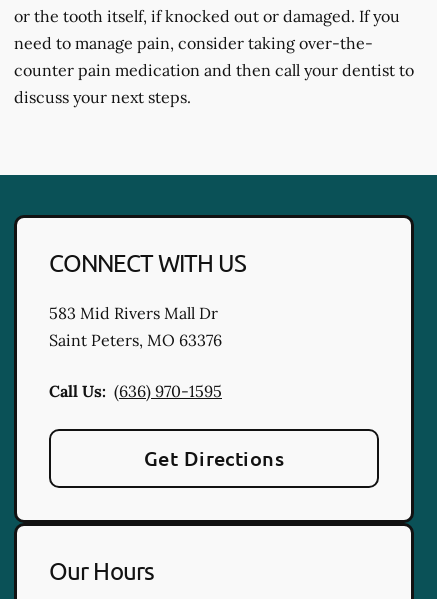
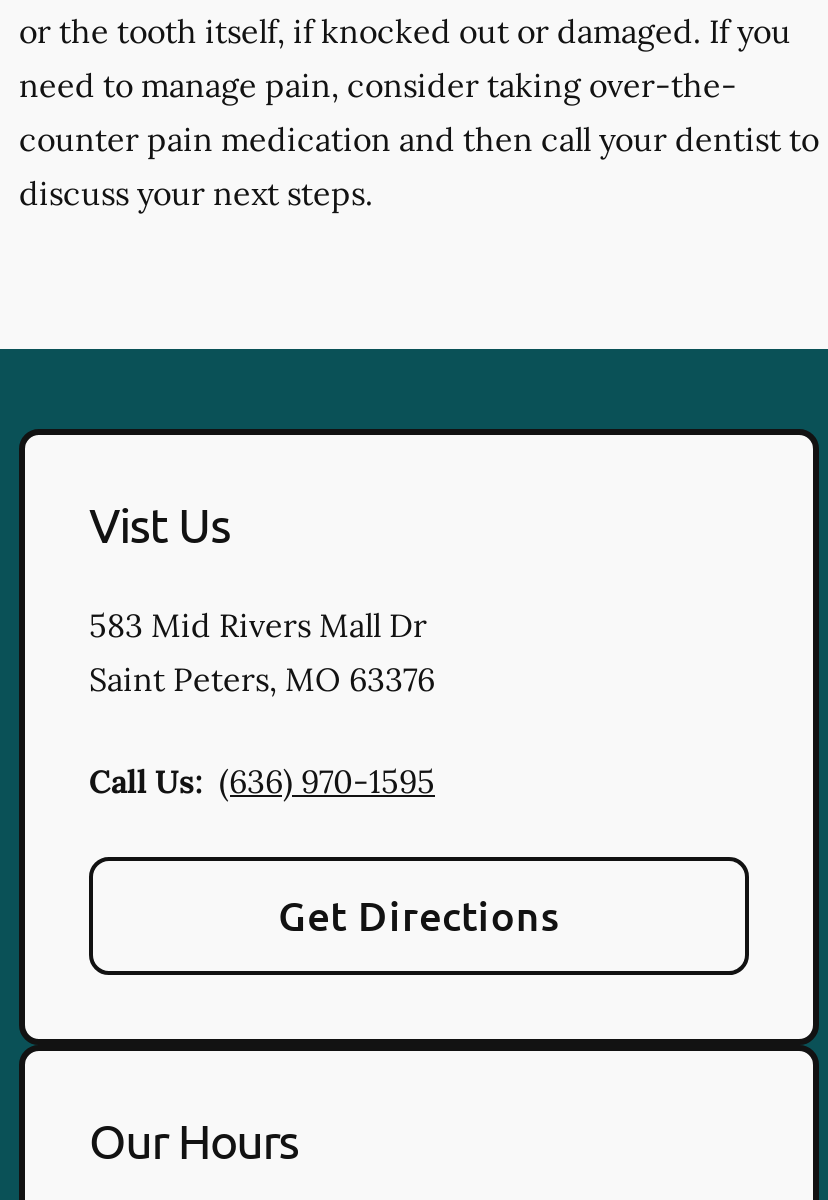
- CONNECT WITH US
+ Vist Us
